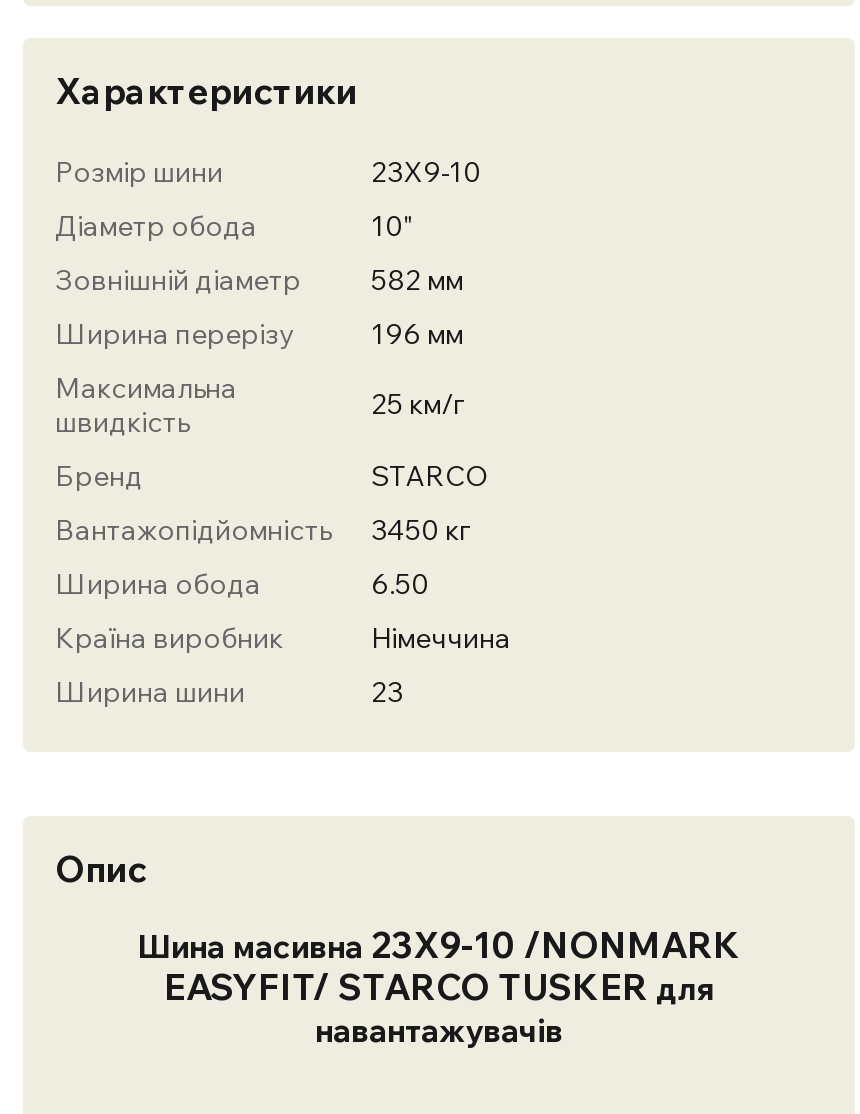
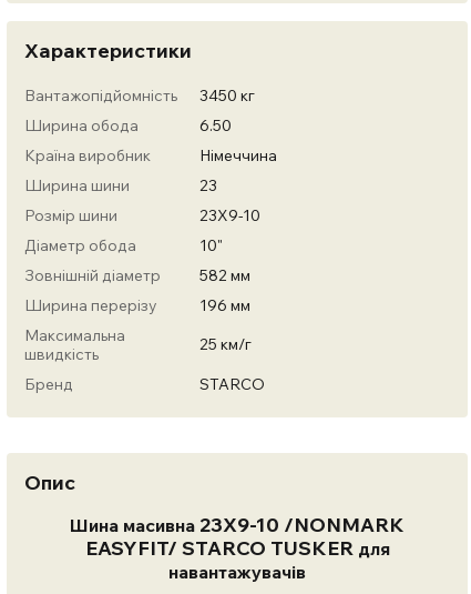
moved down: Розмір шини | 23X9-10 | Діаметр обода | ... | Бренд | STARCO

moved up: Вантажопідйомність | 3450 кг | Ширина обода | 6.50 | Країна виробник | Німеччина | Ширина шини | 23
